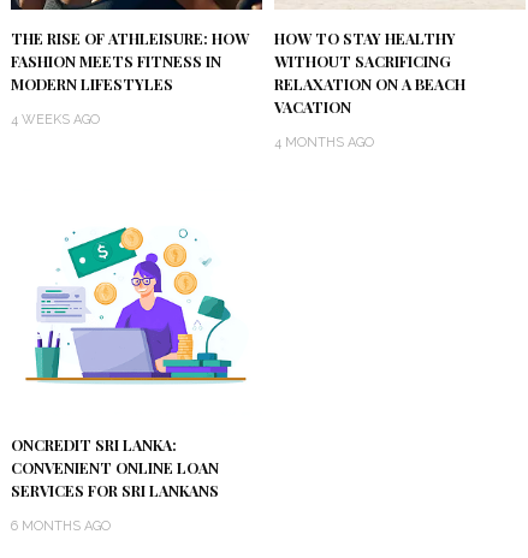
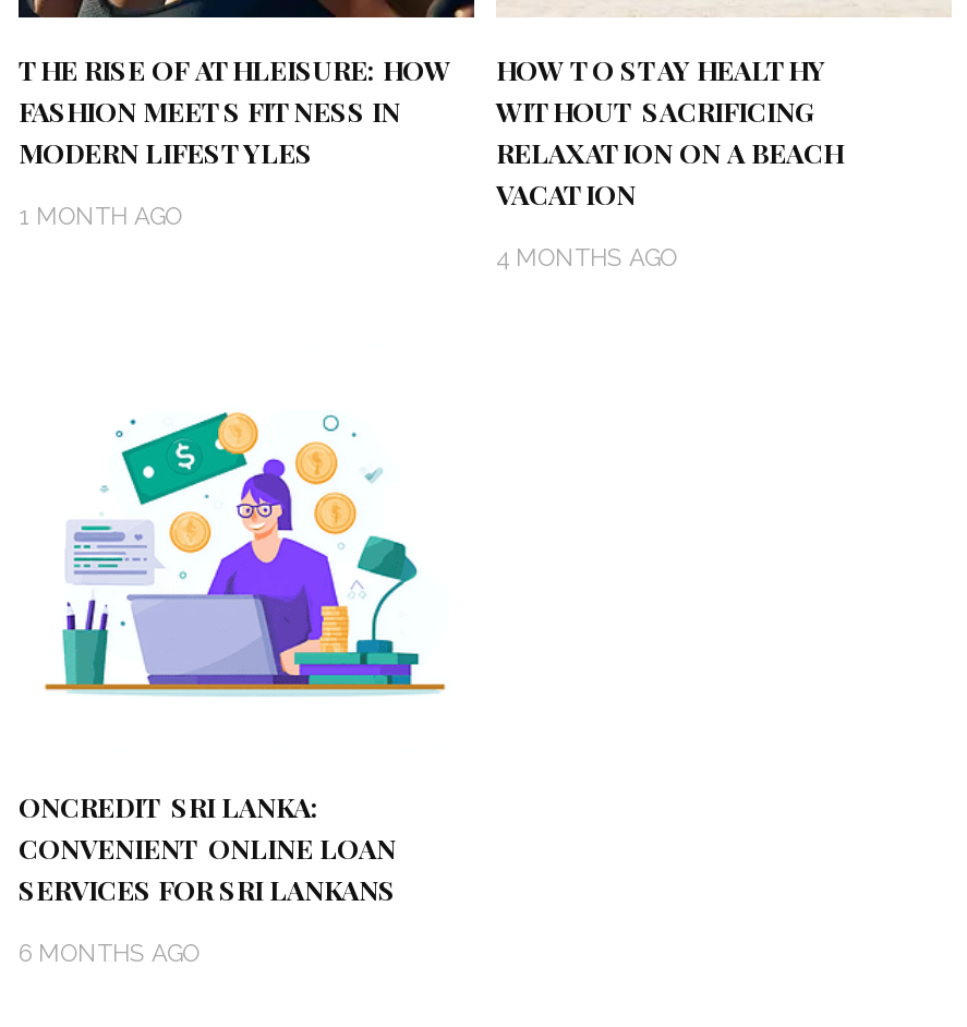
- 4 WEEKS AGO
+ 1 MONTH AGO
